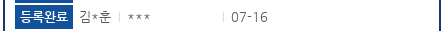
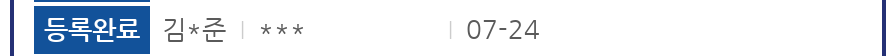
- 김*훈
+ 김*준

- 07-16
+ 07-24
